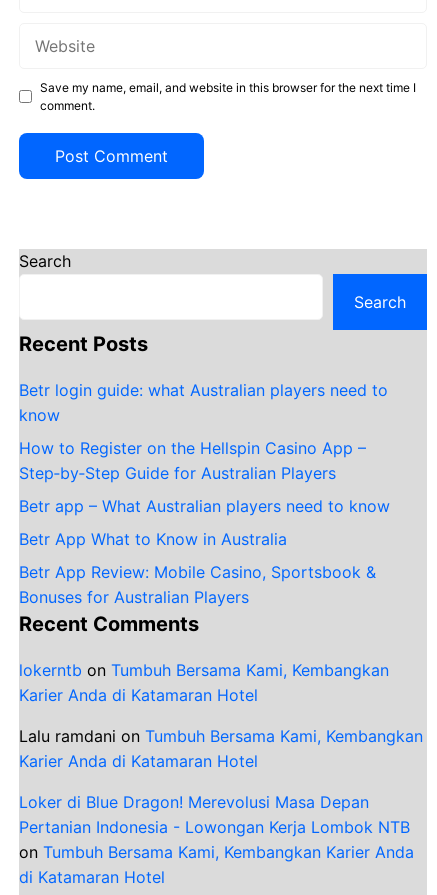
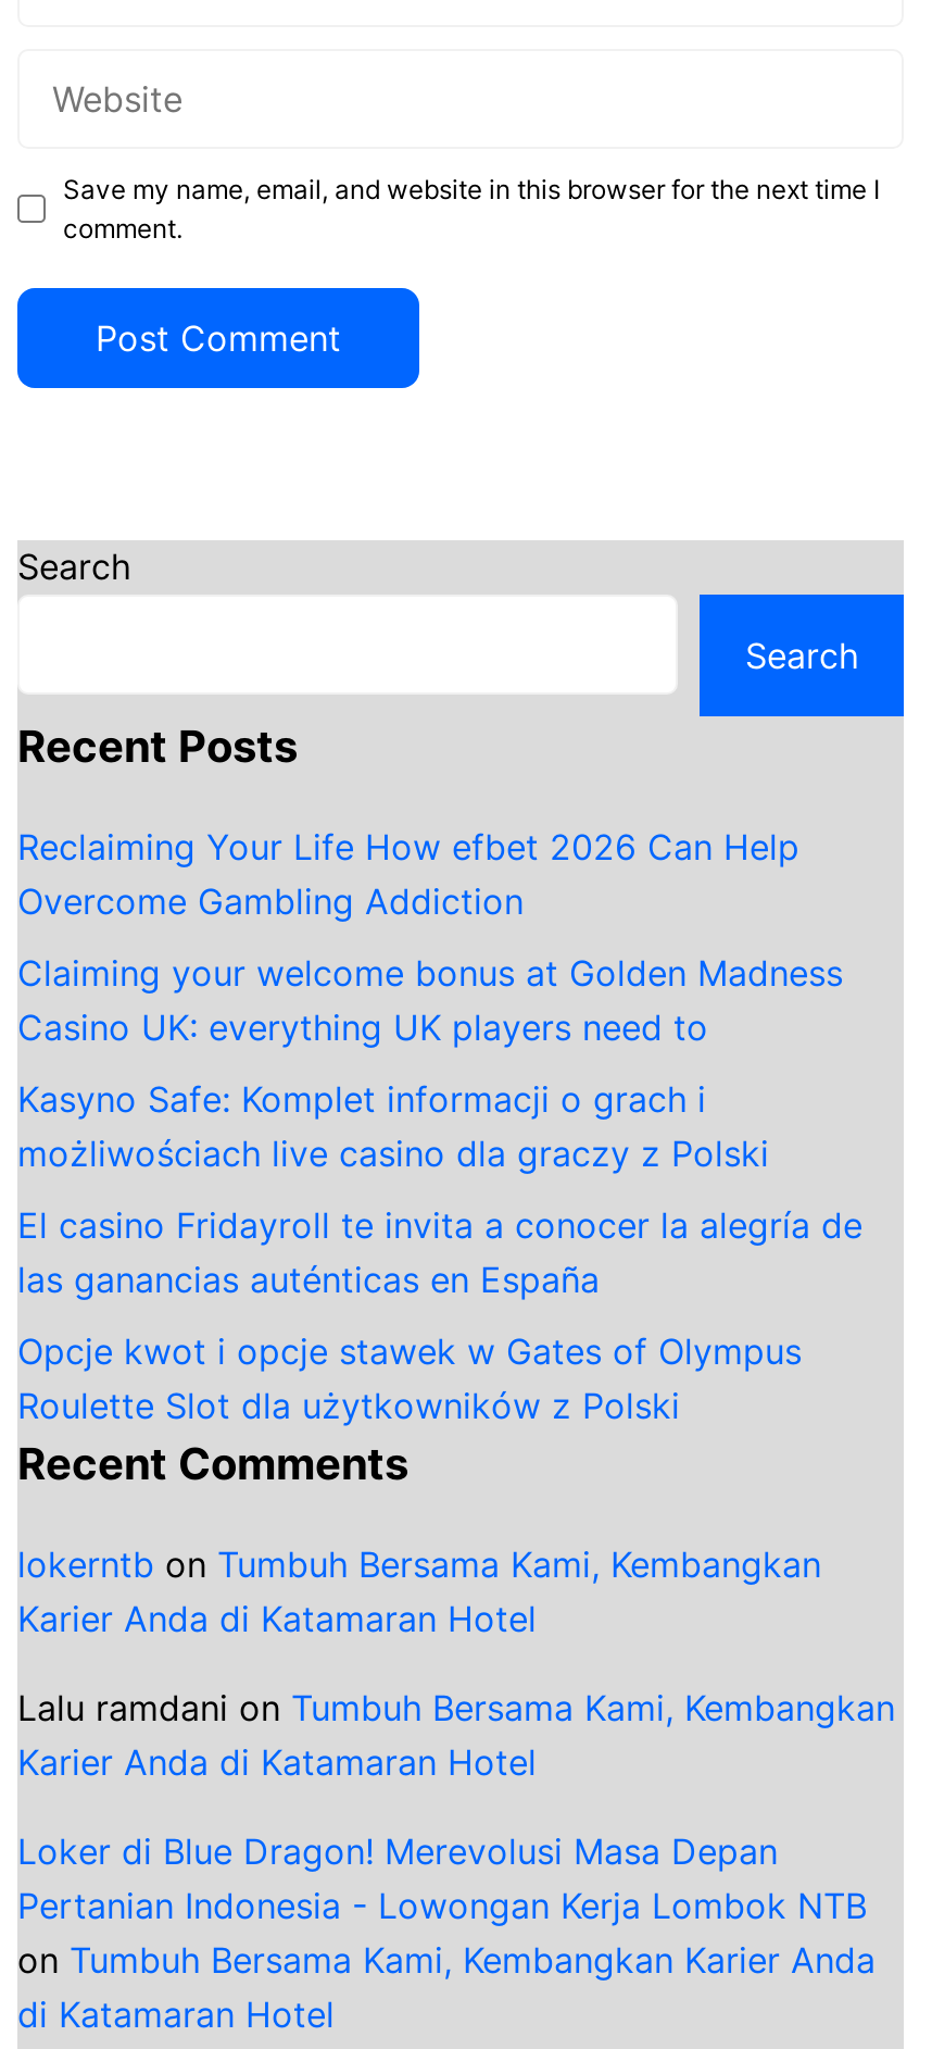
- Betr login guide: what Australian players need to
- know
+ Reclaiming Your Life How efbet 2026 Can Help
+ Overcome Gambling Addiction

- How to Register on the Hellspin Casino App –
- Step‑by‑Step Guide for Australian Players
+ Claiming your welcome bonus at Golden Madness
+ Casino UK: everything UK players need to

- Betr app – What Australian players need to know
+ Kasyno Safe: Komplet informacji o grach i
+ możliwościach live casino dla graczy z Polski

- Betr App What to Know in Australia
+ El casino Fridayroll te invita a conocer la alegría de
+ las ganancias auténticas en España

- Betr App Review: Mobile Casino, Sportsbook &
- Bonuses for Australian Players
+ Opcje kwot i opcje stawek w Gates of Olympus
+ Roulette Slot dla użytkowników z Polski
